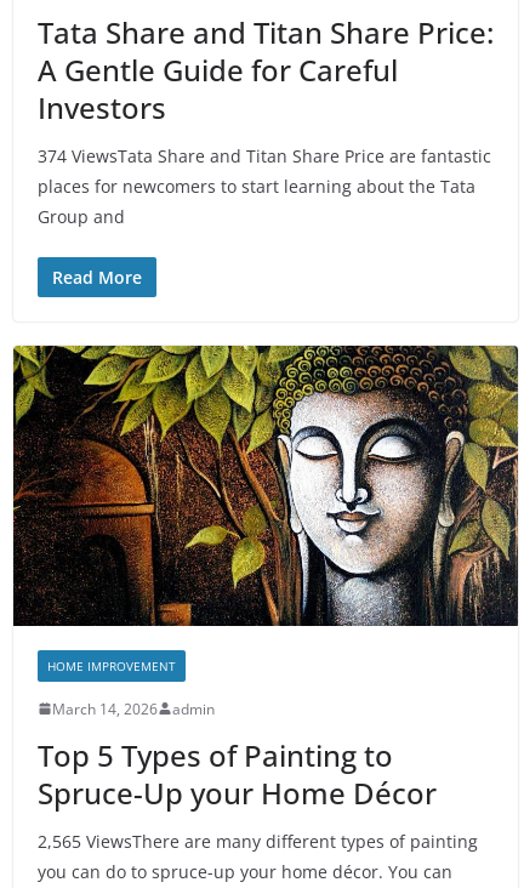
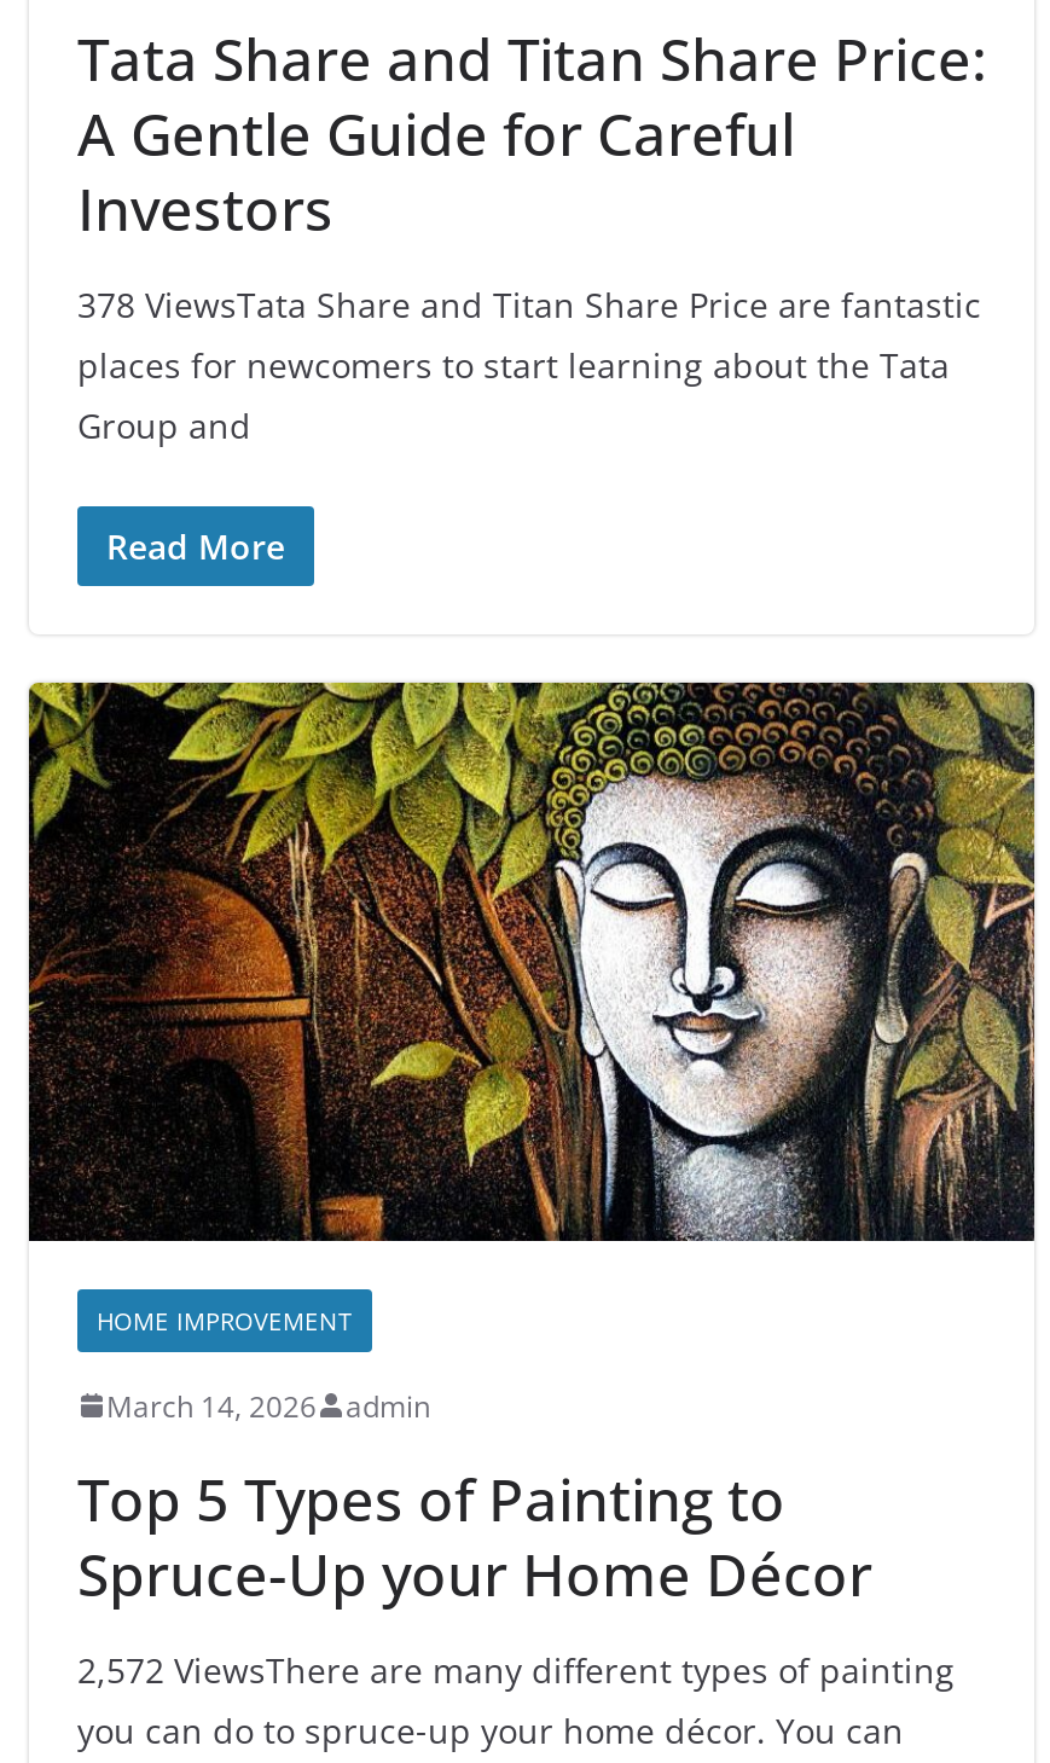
- 374 ViewsTata Share and Titan Share Price are fantastic
+ 378 ViewsTata Share and Titan Share Price are fantastic

- 2,565 ViewsThere are many different types of painting
+ 2,572 ViewsThere are many different types of painting
